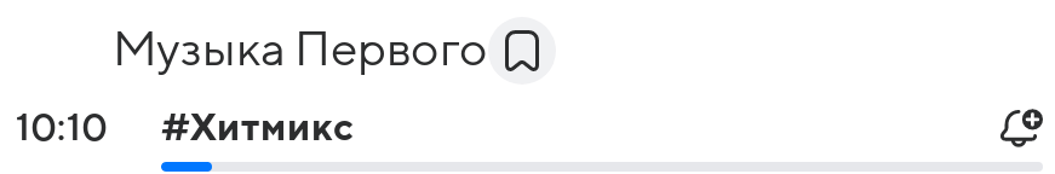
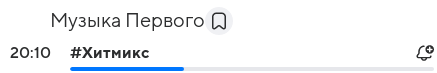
- 10:10 #Хитмикс
+ 20:10 #Хитмикс
